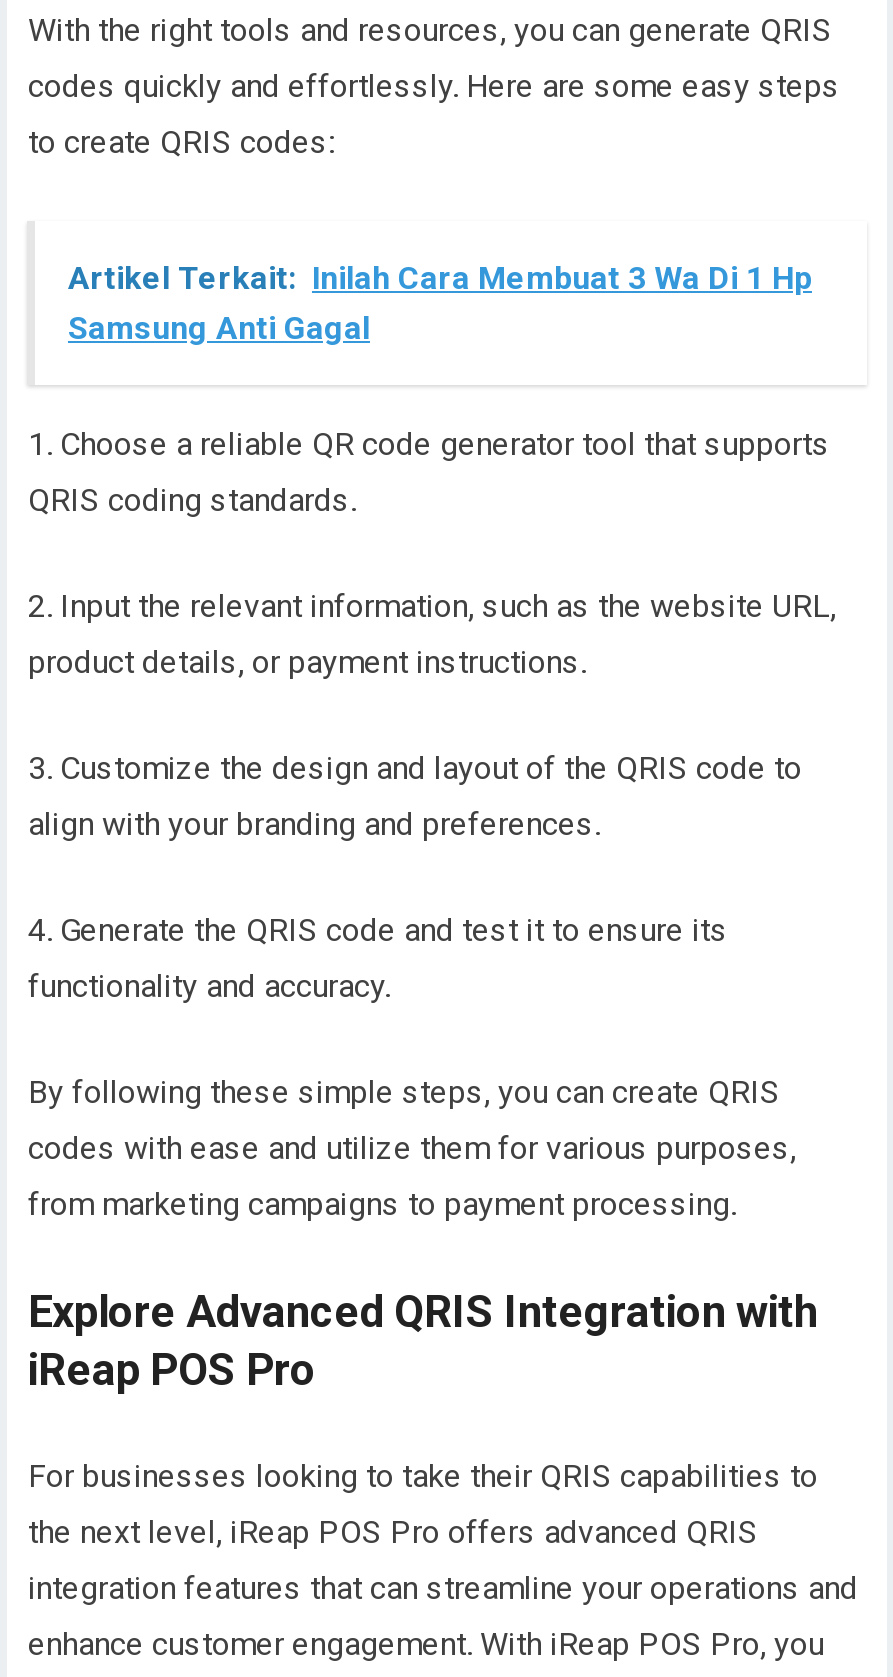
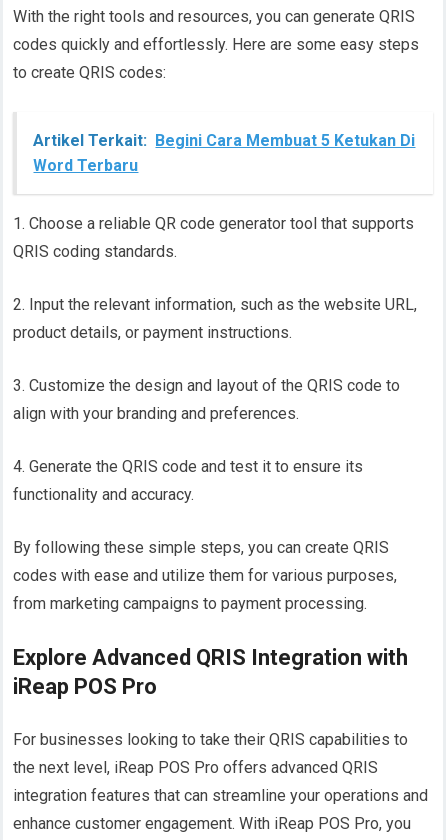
- Artikel Terkait: Inilah Cara Membuat 3 Wa Di 1 Hp
- Samsung Anti Gagal
+ Artikel Terkait: Begini Cara Membuat 5 Ketukan Di
+ Word Terbaru
